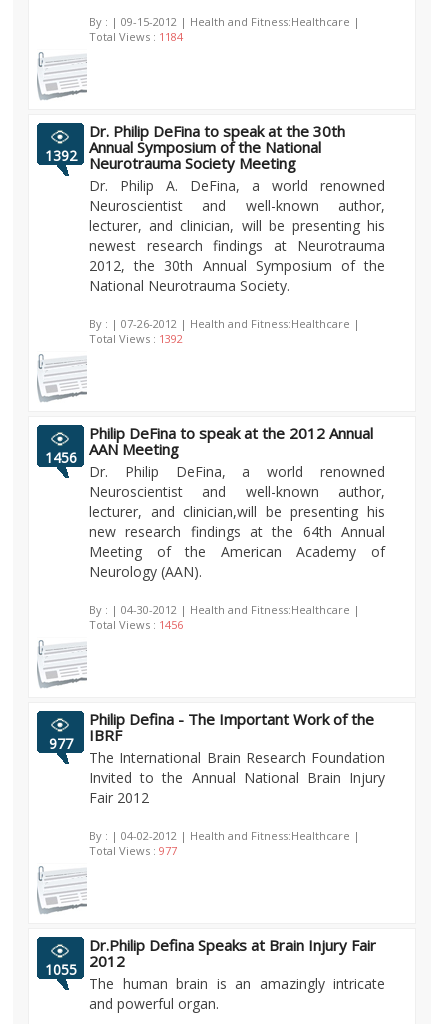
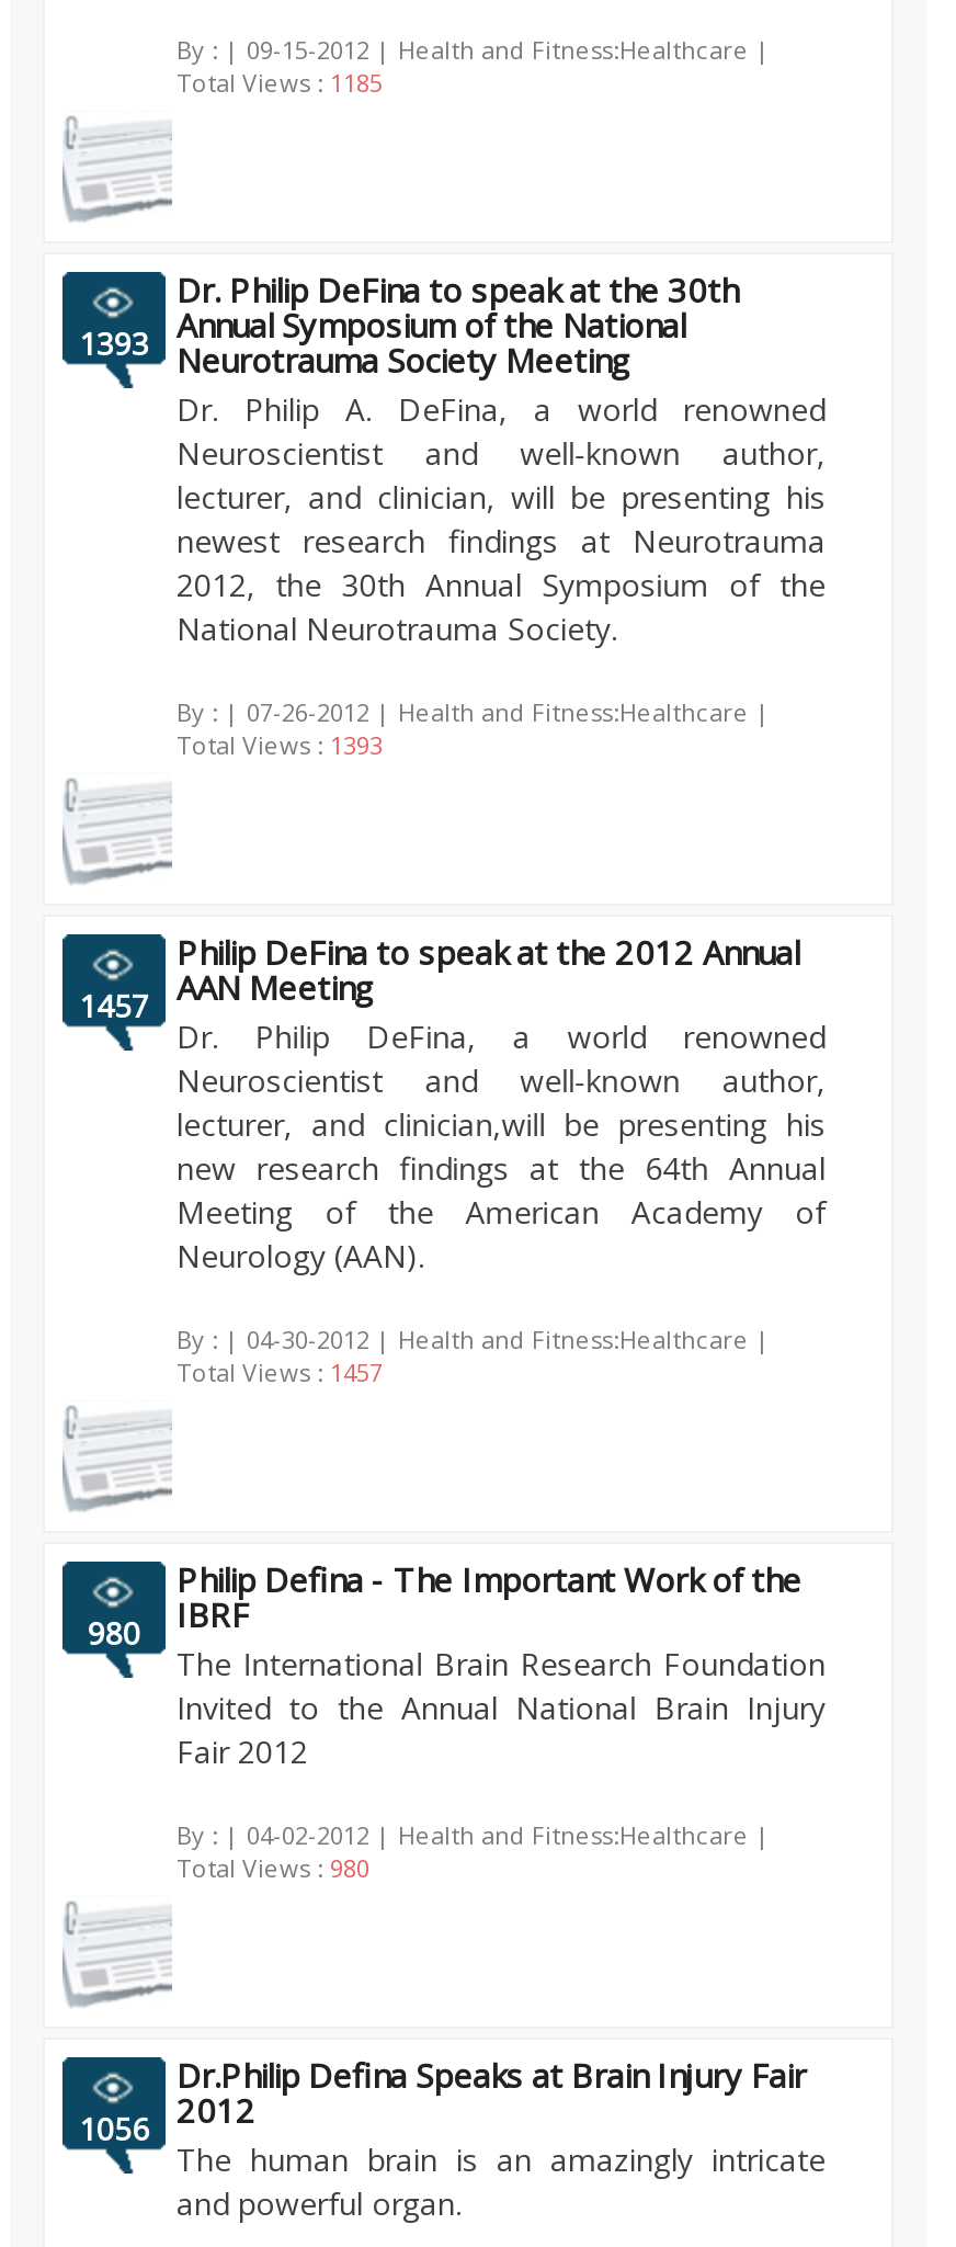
- Total Views : 1184
+ Total Views : 1185

- 1392 Annual Symposium of the National Neurotrauma Society Meeting
+ 1393 Annual Symposium of the National Neurotrauma Society Meeting

- Total Views : 1392
+ Total Views : 1393

- 1456 AAN Meeting
+ 1457 AAN Meeting

- Total Views : 1456
+ Total Views : 1457

- 977 IBRF
+ 980 IBRF

- Total Views : 977
+ Total Views : 980

- 1055 2012
+ 1056 2012
